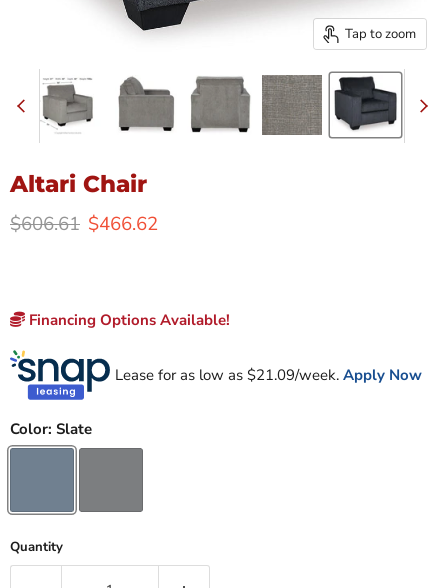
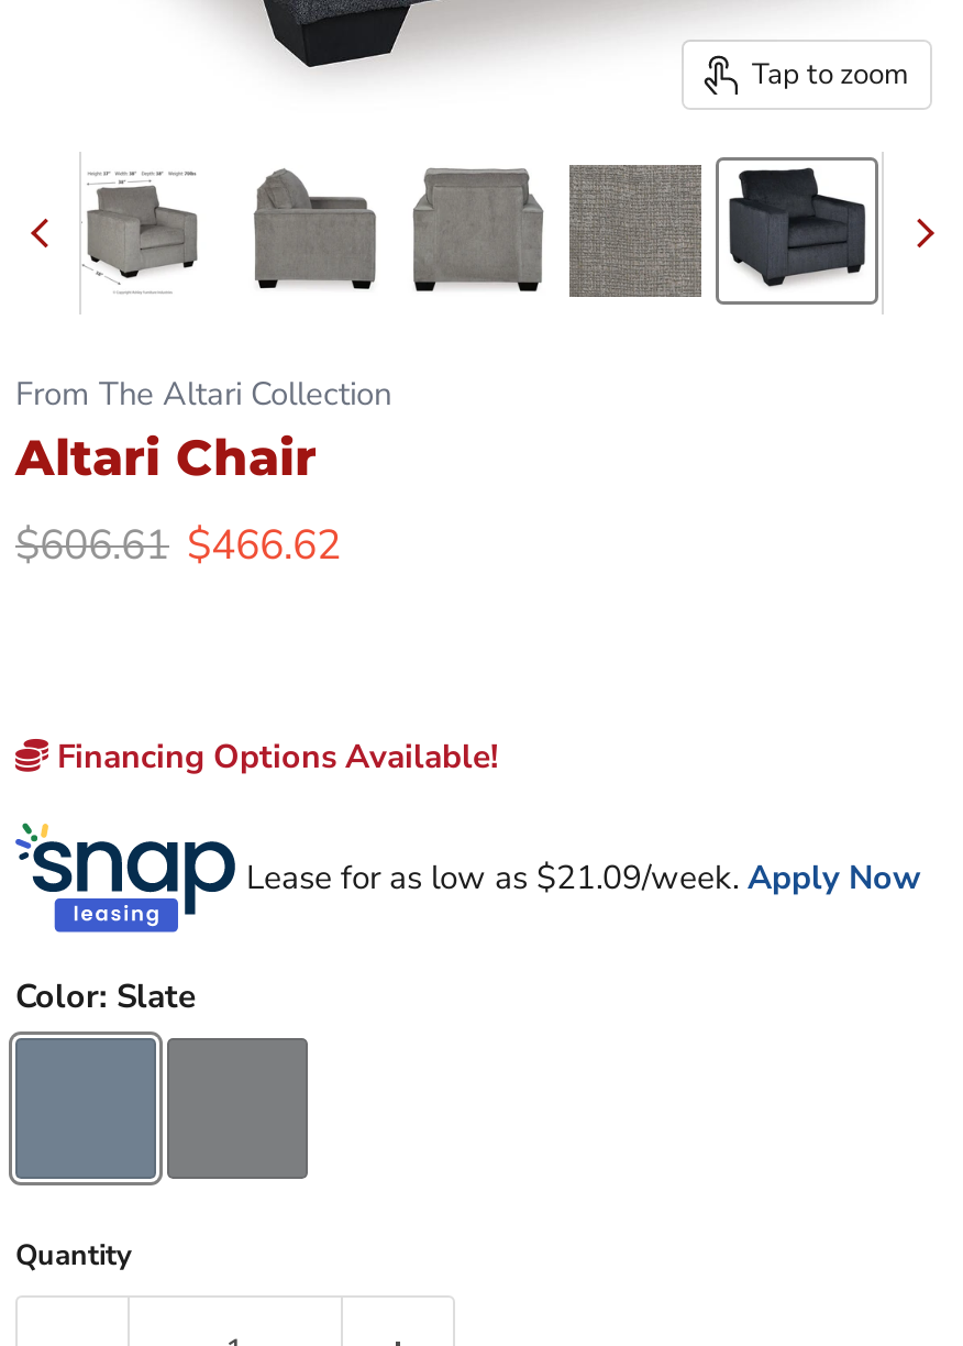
+ From The Altari Collection
